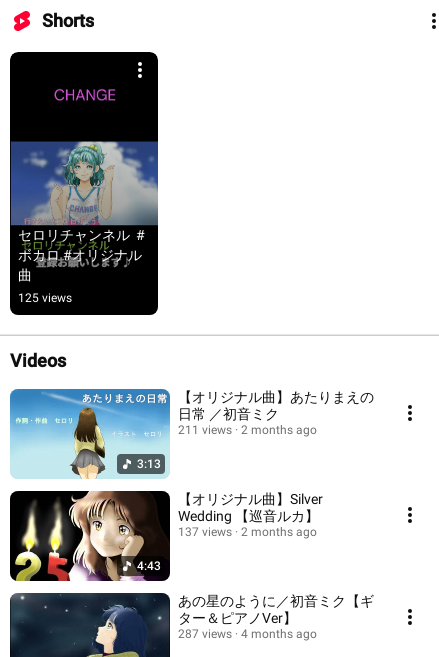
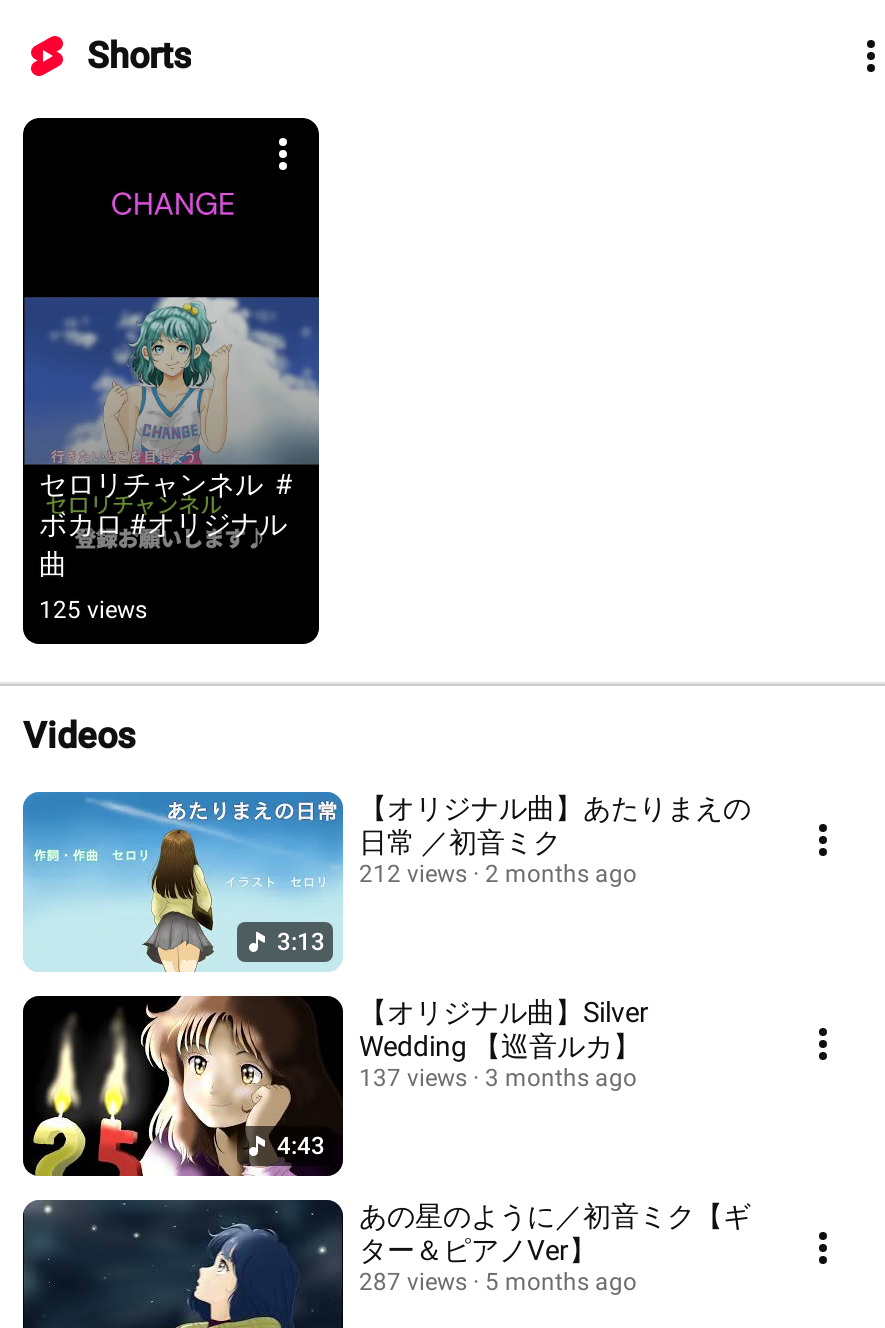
- 211 views 2 months ago
+ 212 views 2 months ago

- 137 views 2 months ago
+ 137 views 3 months ago

- 287 views 4 months ago
+ 287 views 5 months ago
